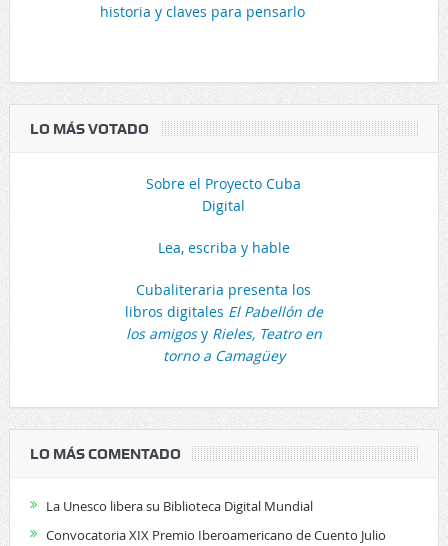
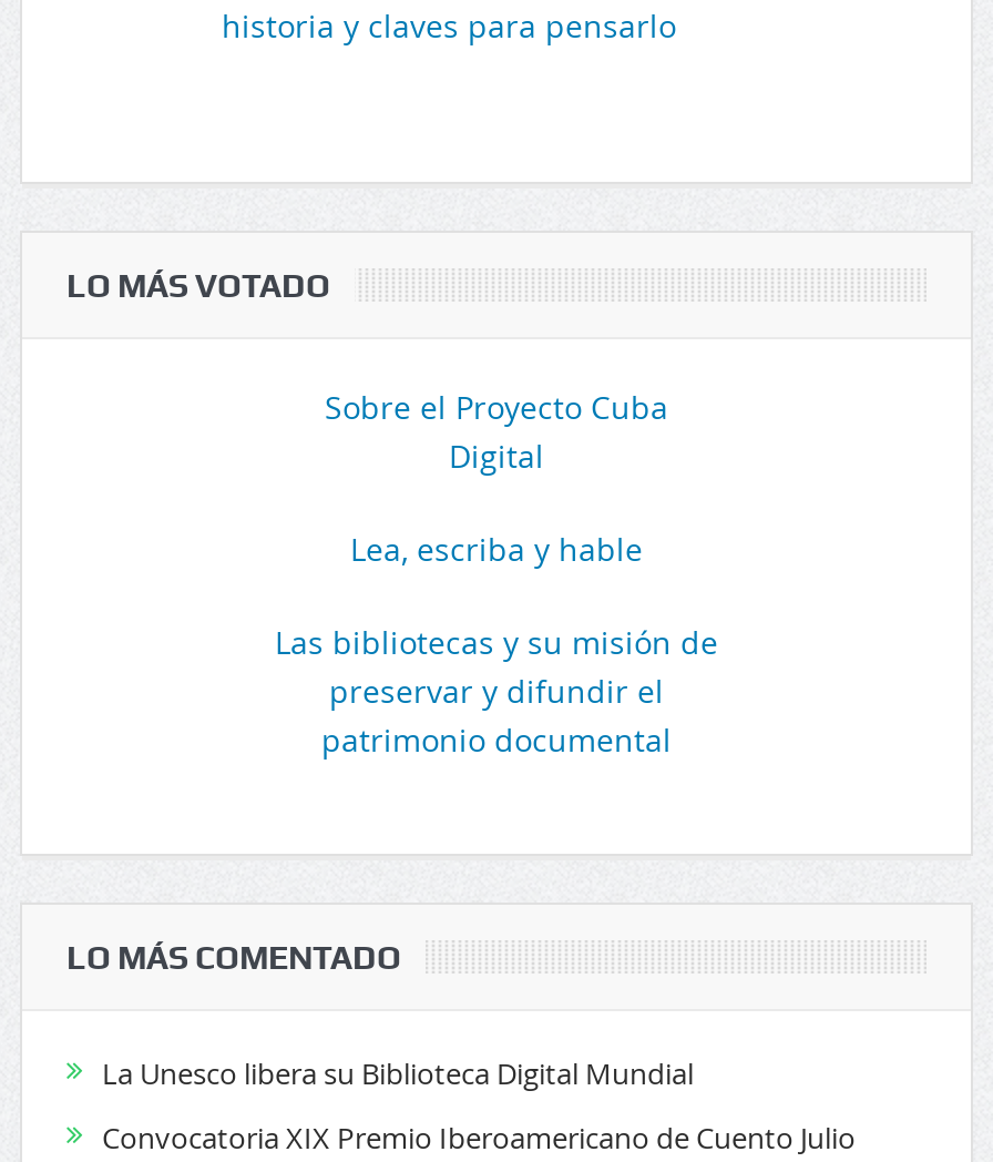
- Cubaliteraria presenta los
- libros digitales El Pabellón de
- los amigos y Rieles, Teatro en
- torno a Camagüey
+ Las bibliotecas y su misión de
+ preservar y difundir el
+ patrimonio documental
